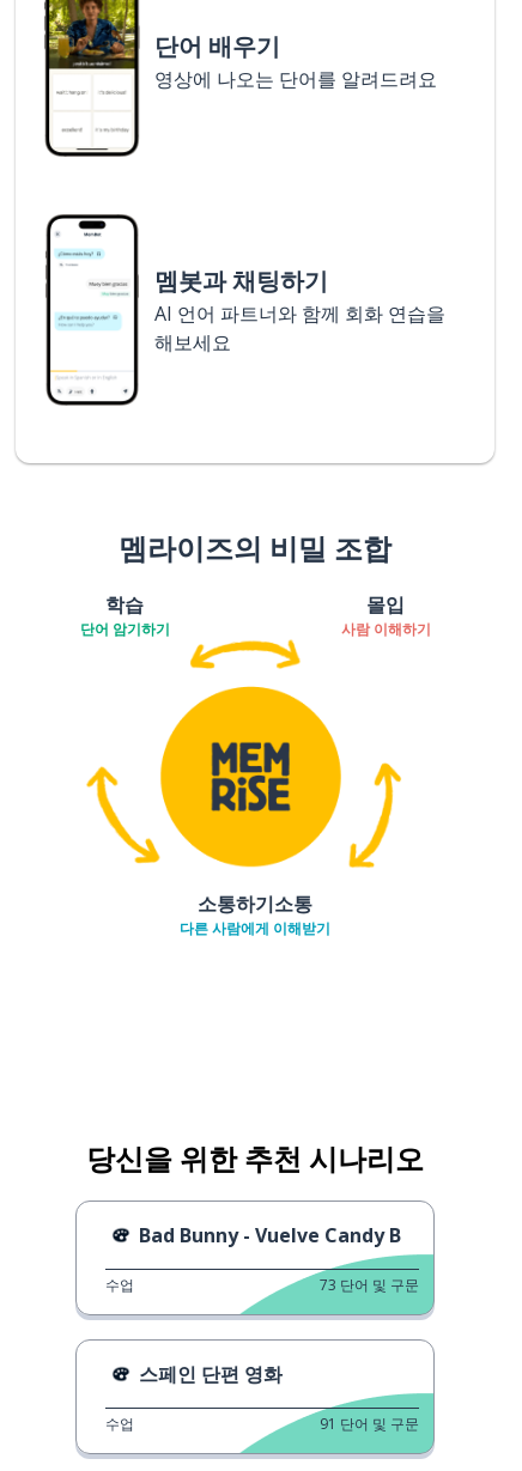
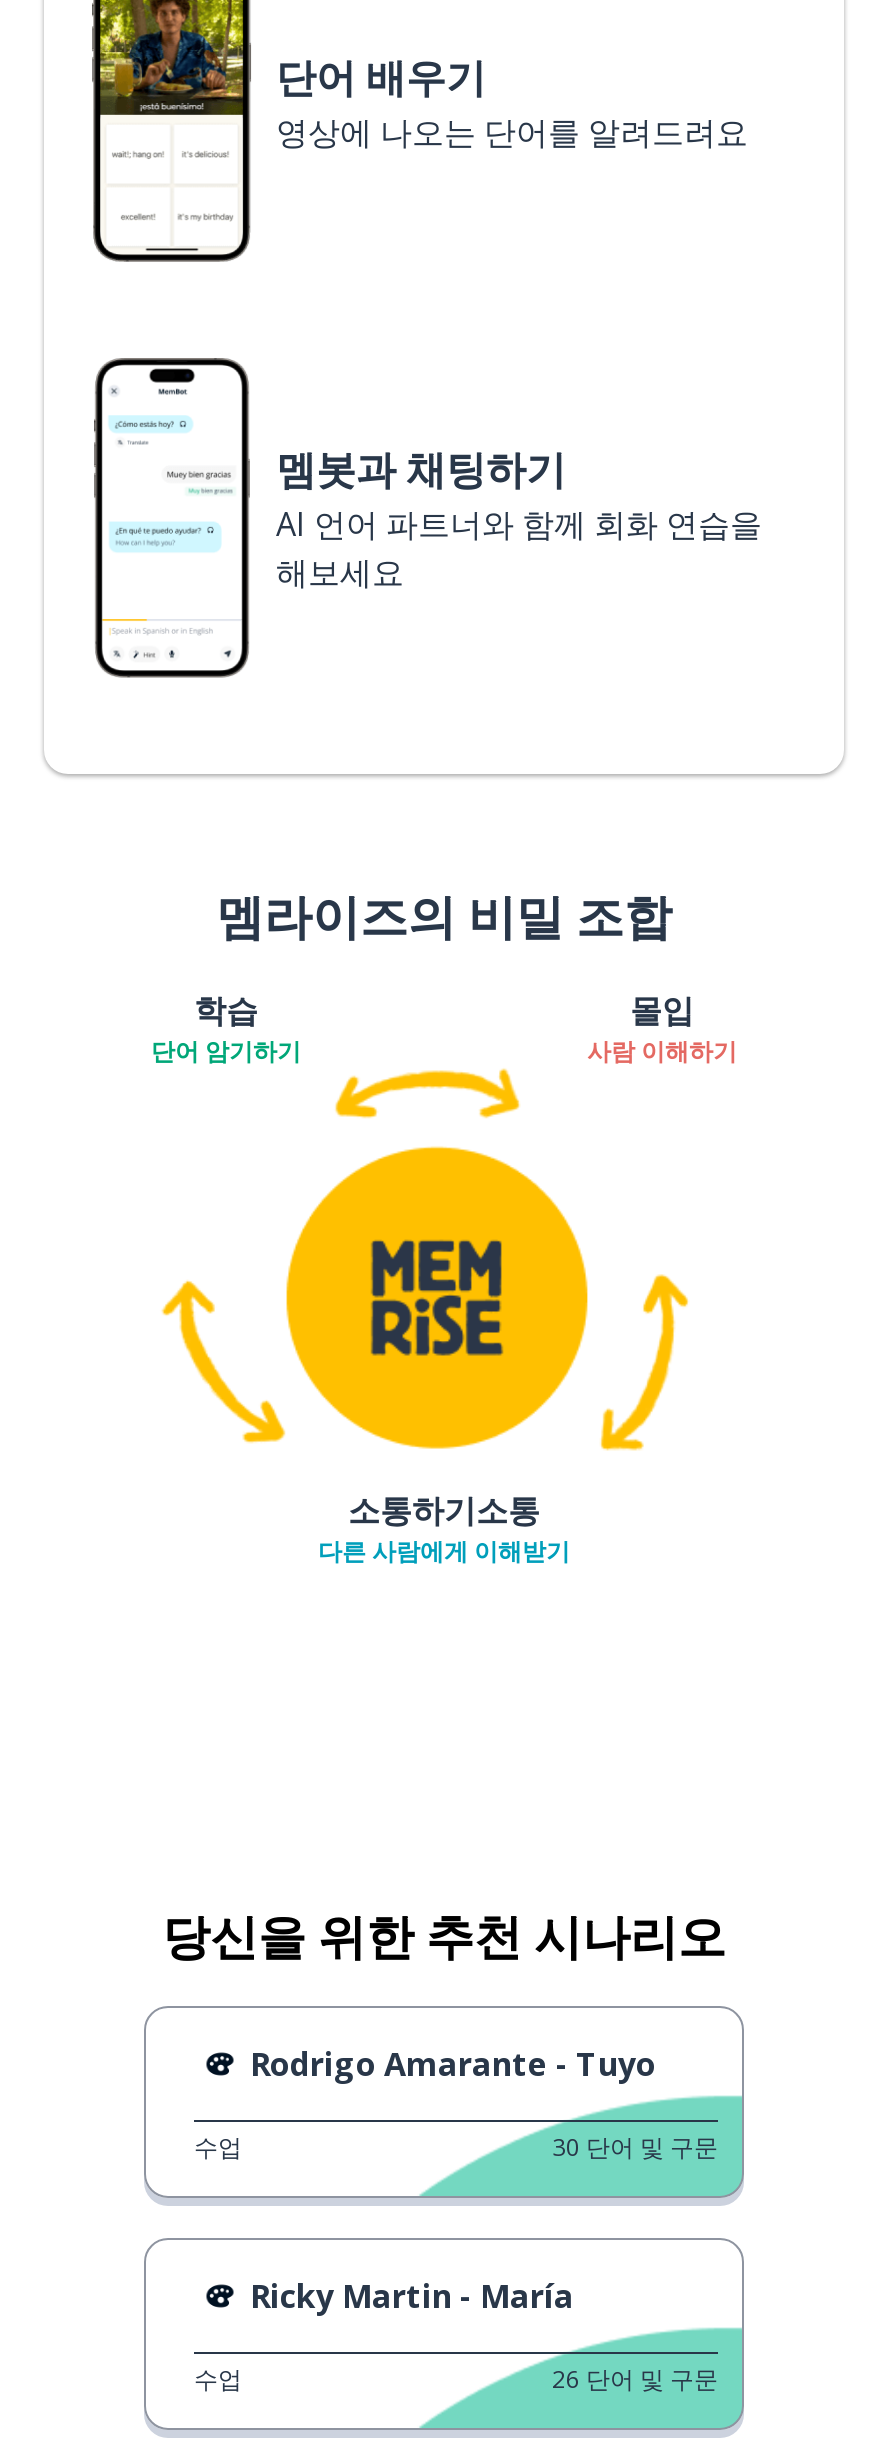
- Bad Bunny - Vuelve Candy B
+ Rodrigo Amarante - Tuyo

- 73 단어 및 구문
+ 30 단어 및 구문

- 스페인 단편 영화
+ Ricky Martin - María

- 91 단어 및 구문
+ 26 단어 및 구문
